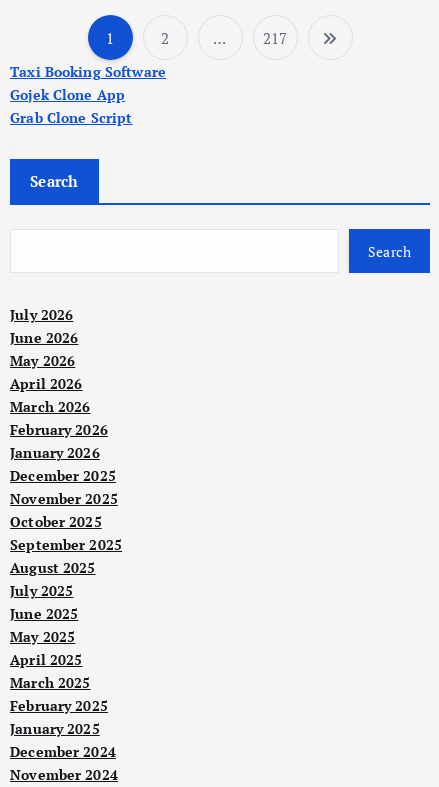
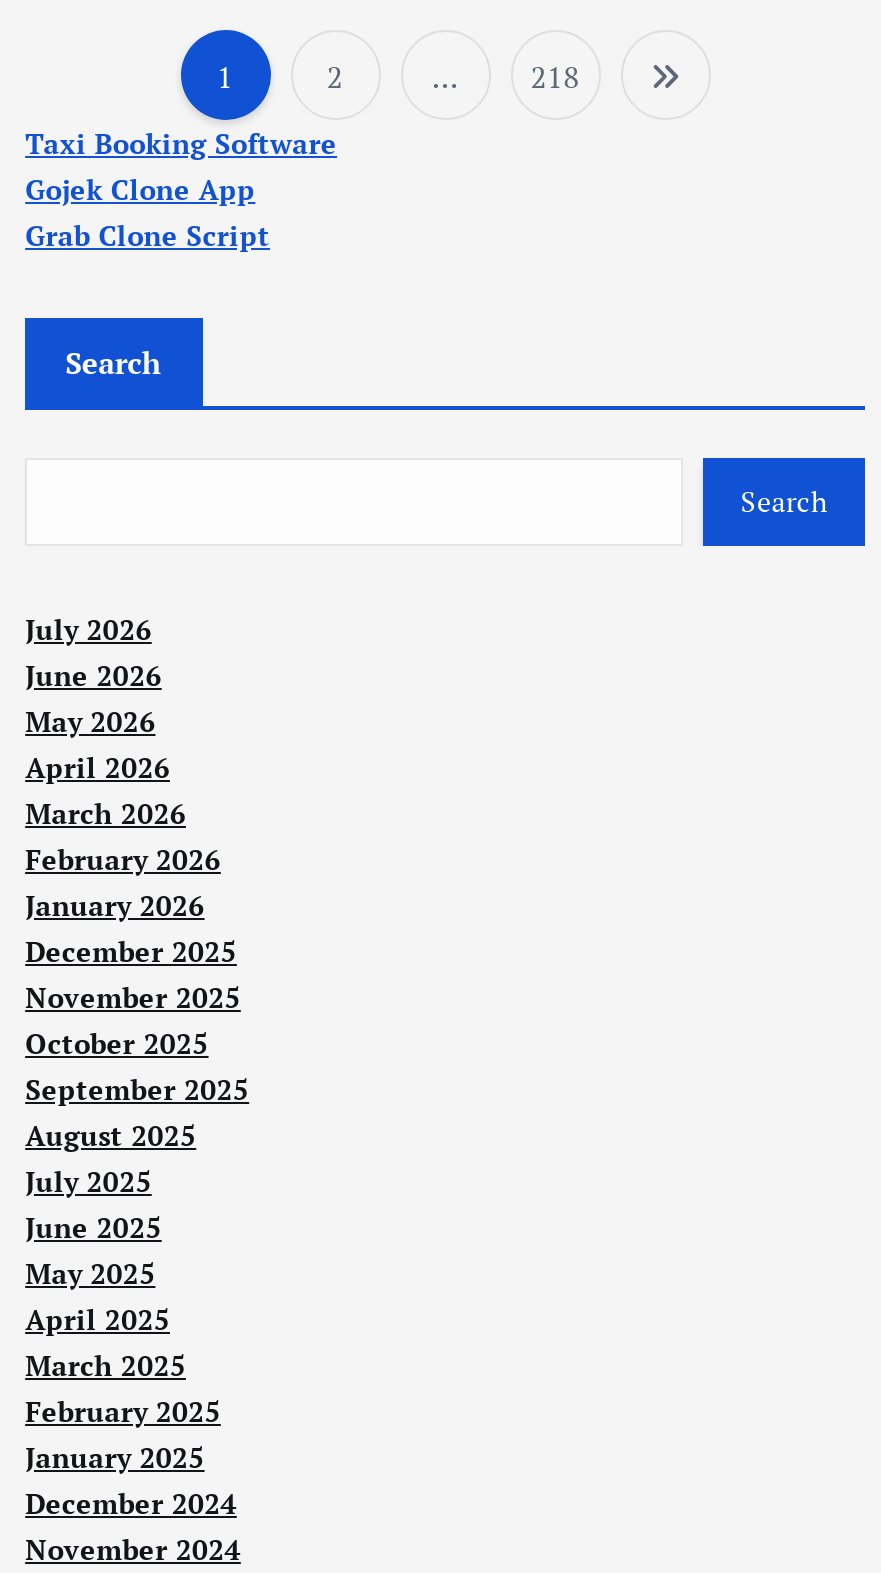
- 217
+ 218
